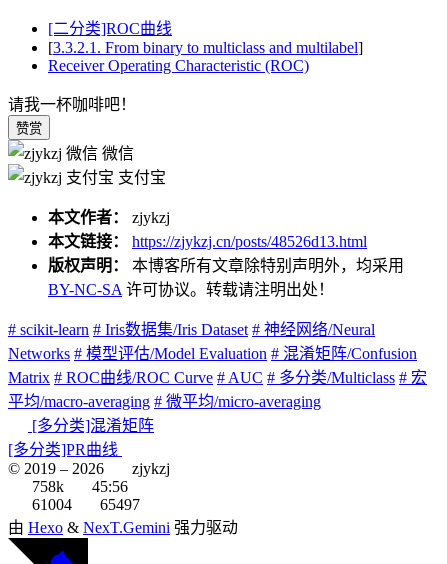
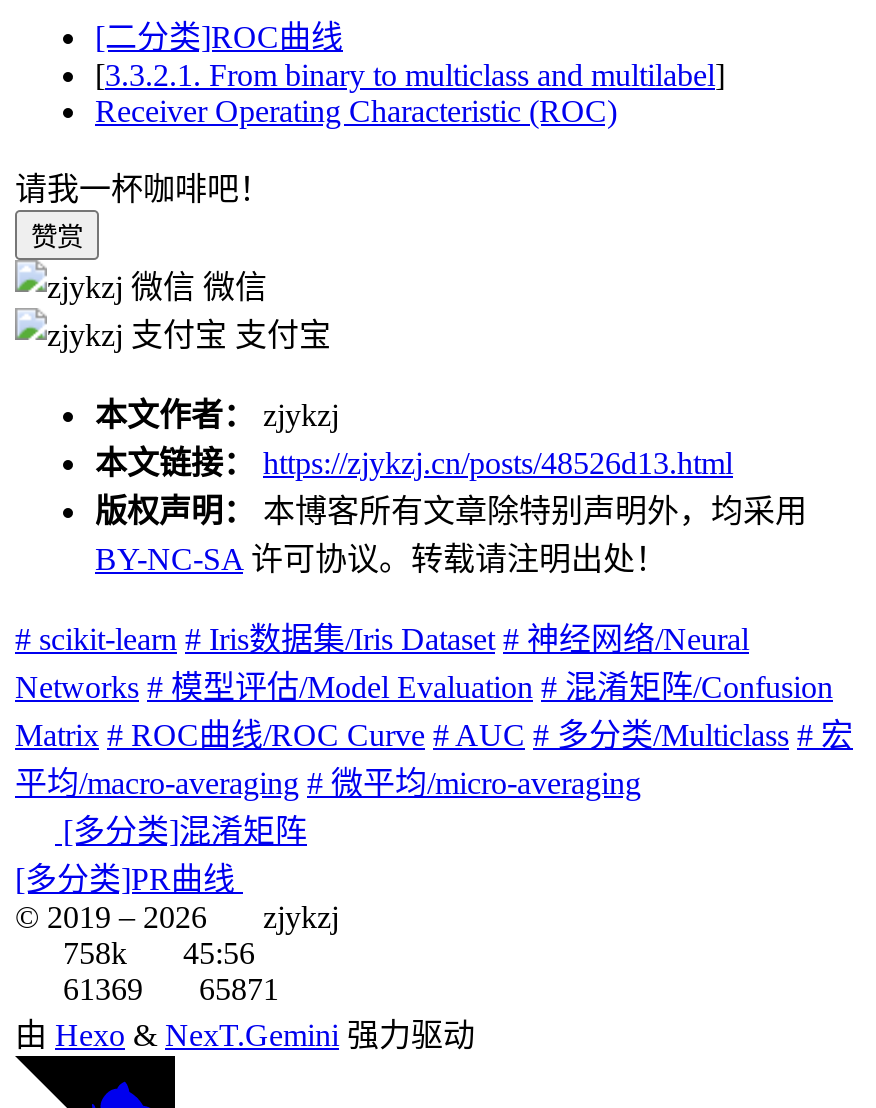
- 61004
+ 61369

- 65497
+ 65871
